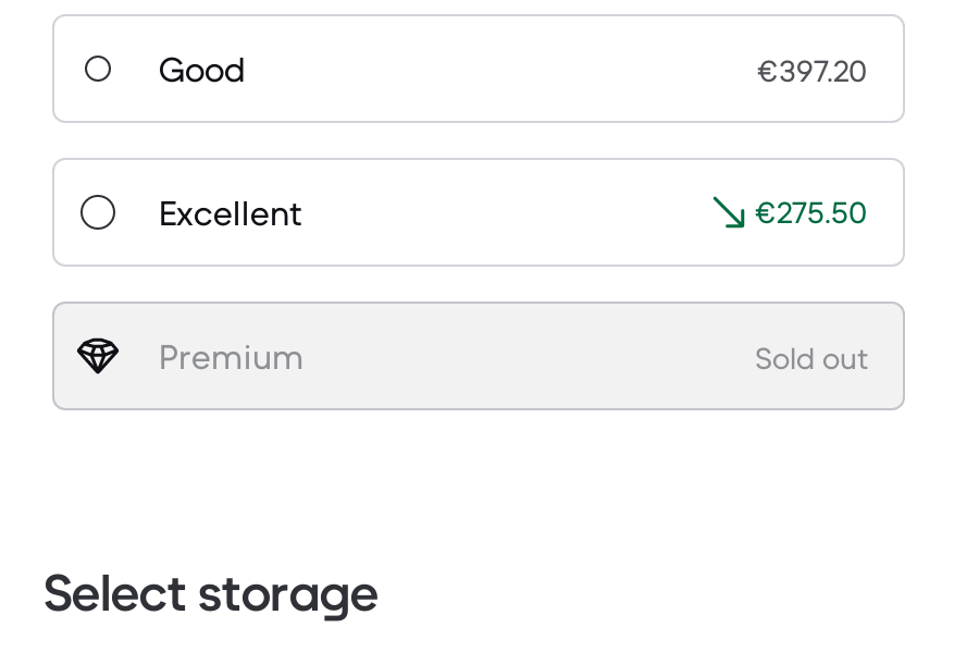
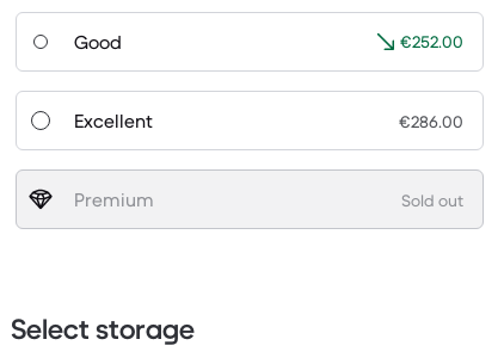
- €397.20
+ €252.00

- €275.50
+ €286.00
